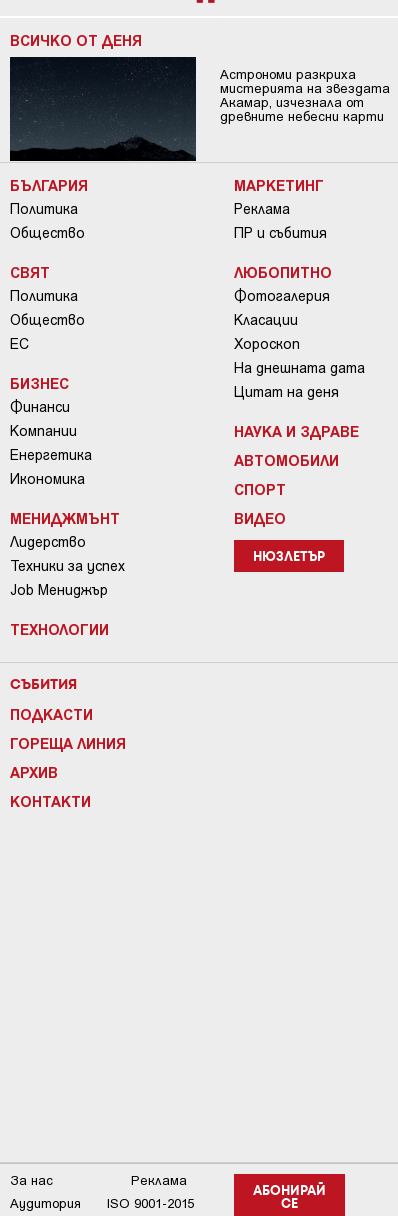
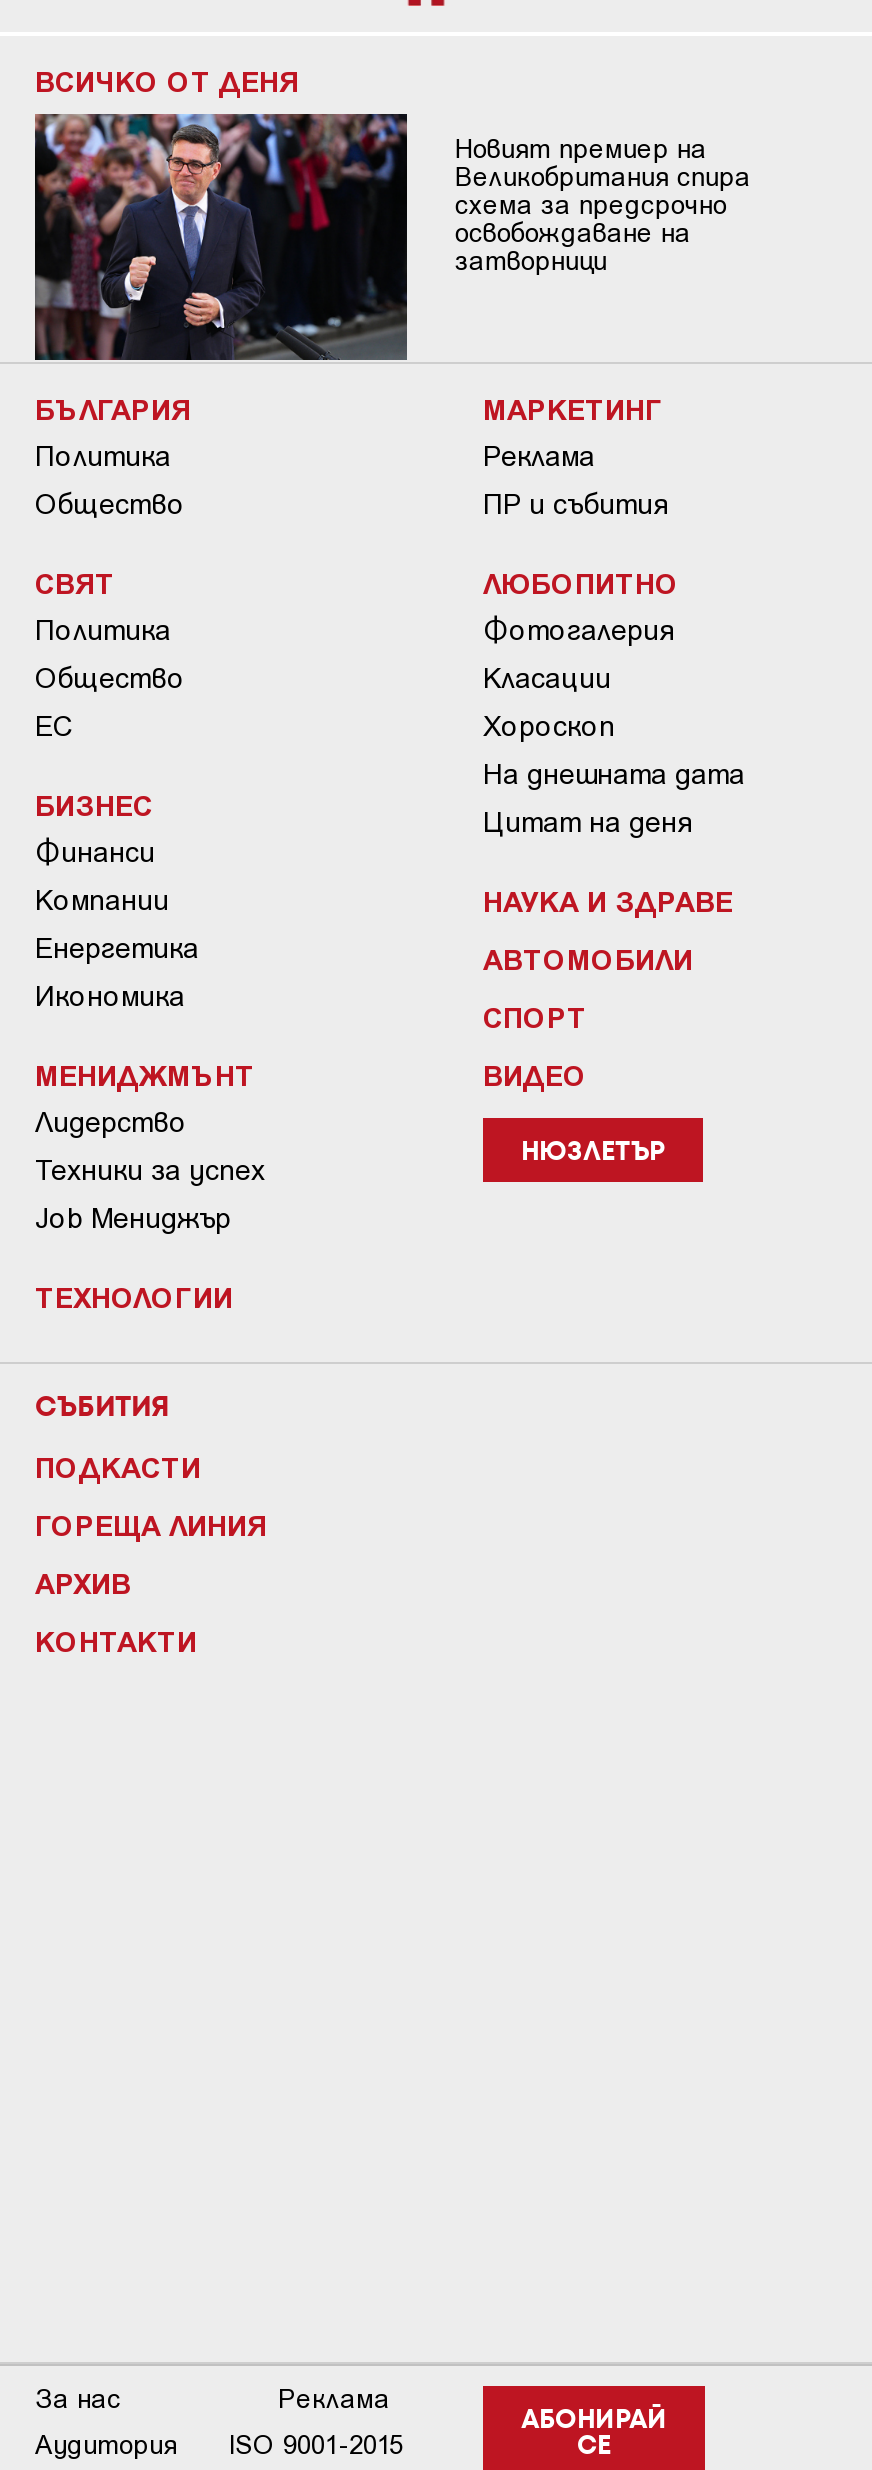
- [image]
- Астрономи разкриха
- мистерията на звездата
- Акамар, изчезнала от
- древните небесни карти
+ [image]
+ Новият премиер на
+ Великобритания спира
+ схема за предсрочно
+ освобождаване на
+ затворници
